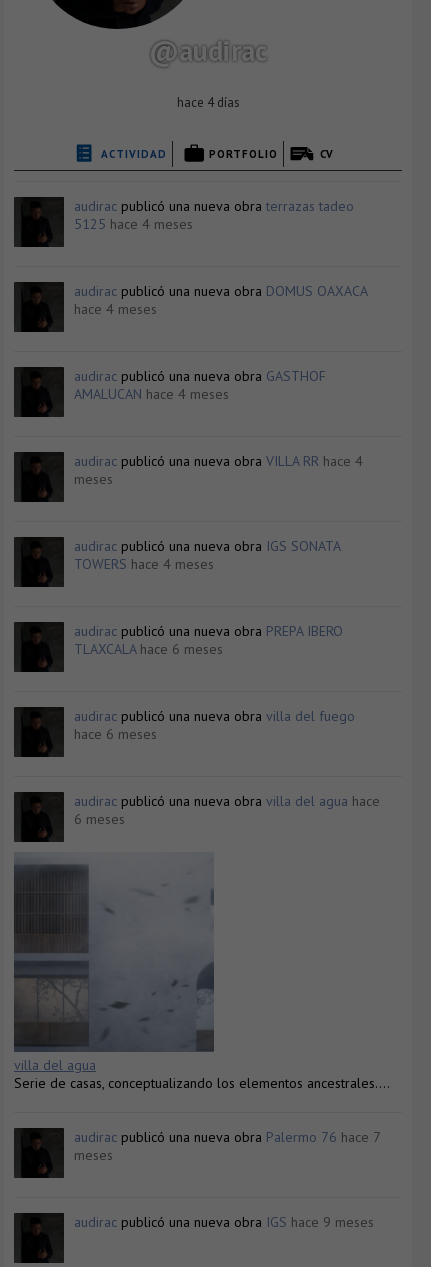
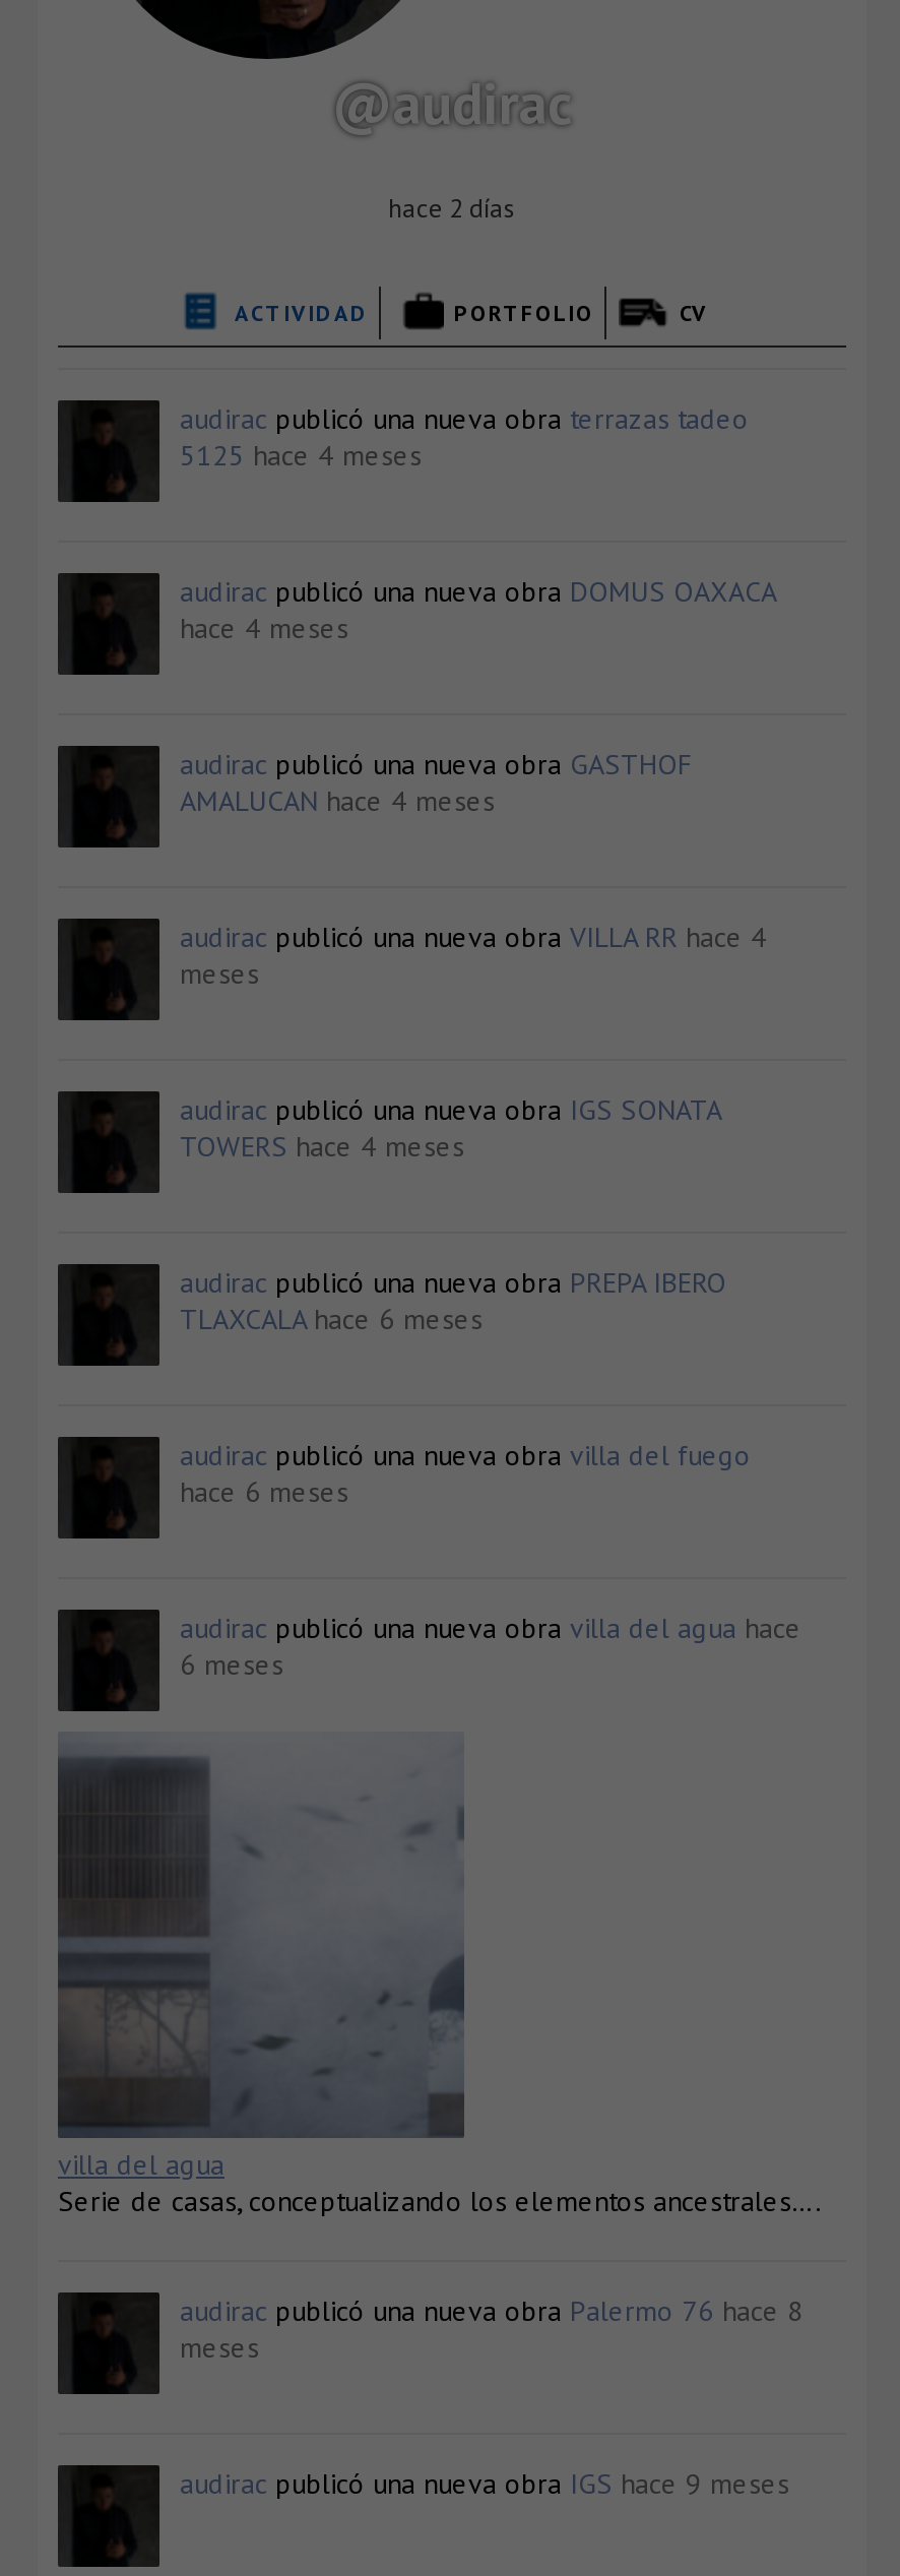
- hace 4 días
+ hace 2 días

- audirac publicó una nueva obra Palermo 76 hace 7
+ audirac publicó una nueva obra Palermo 76 hace 8
